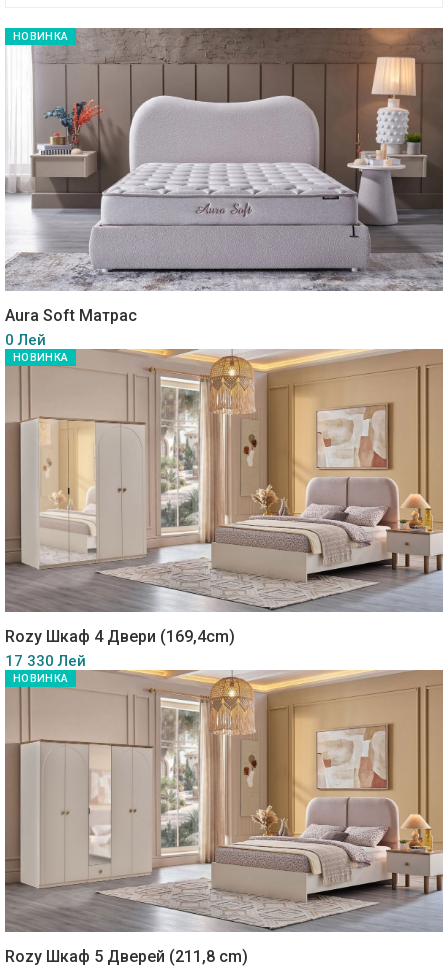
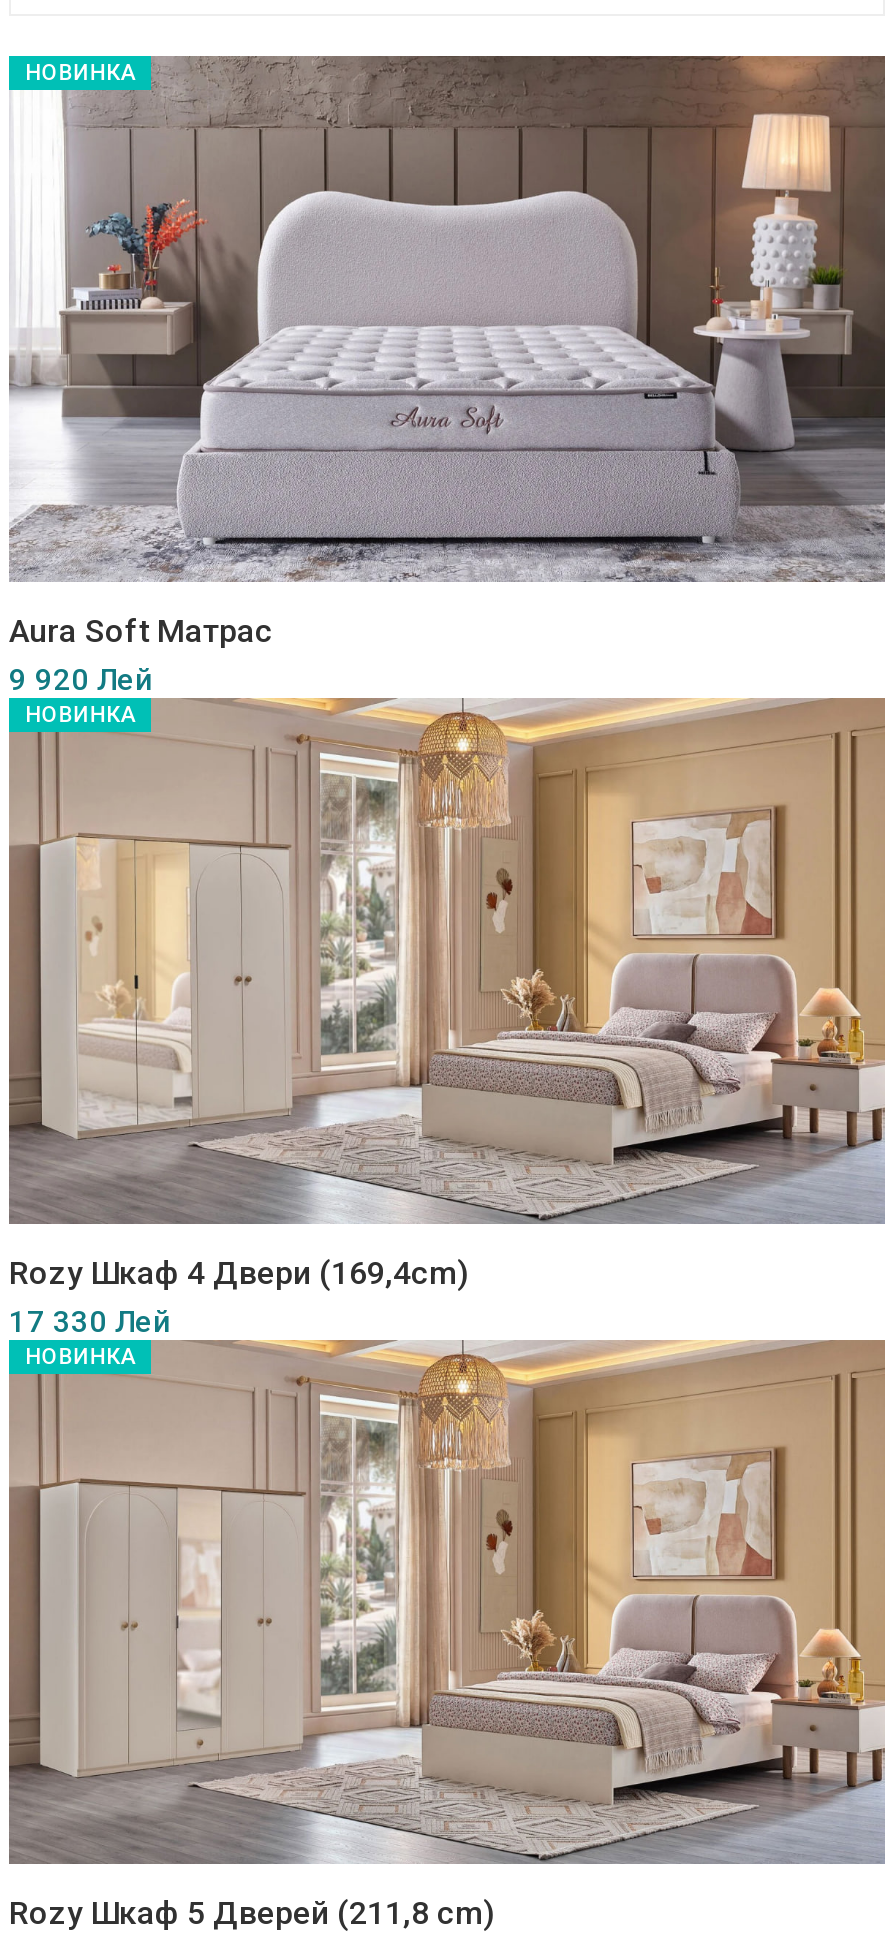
- 0 Лей
+ 9 920 Лей
